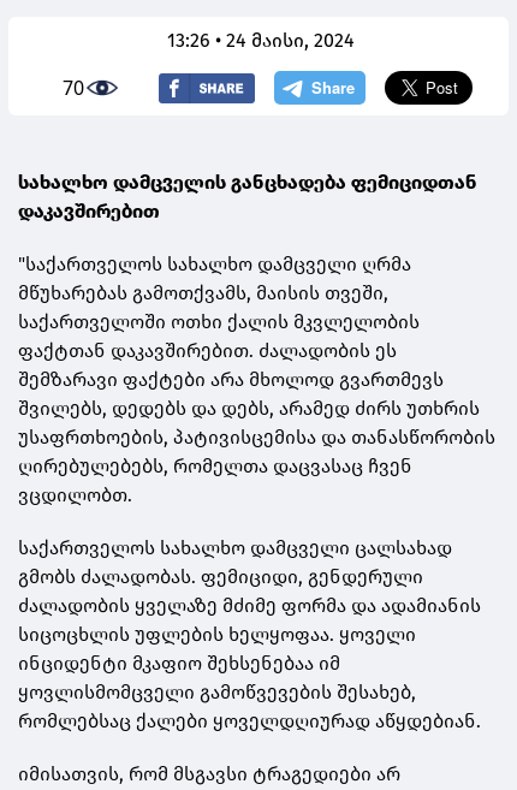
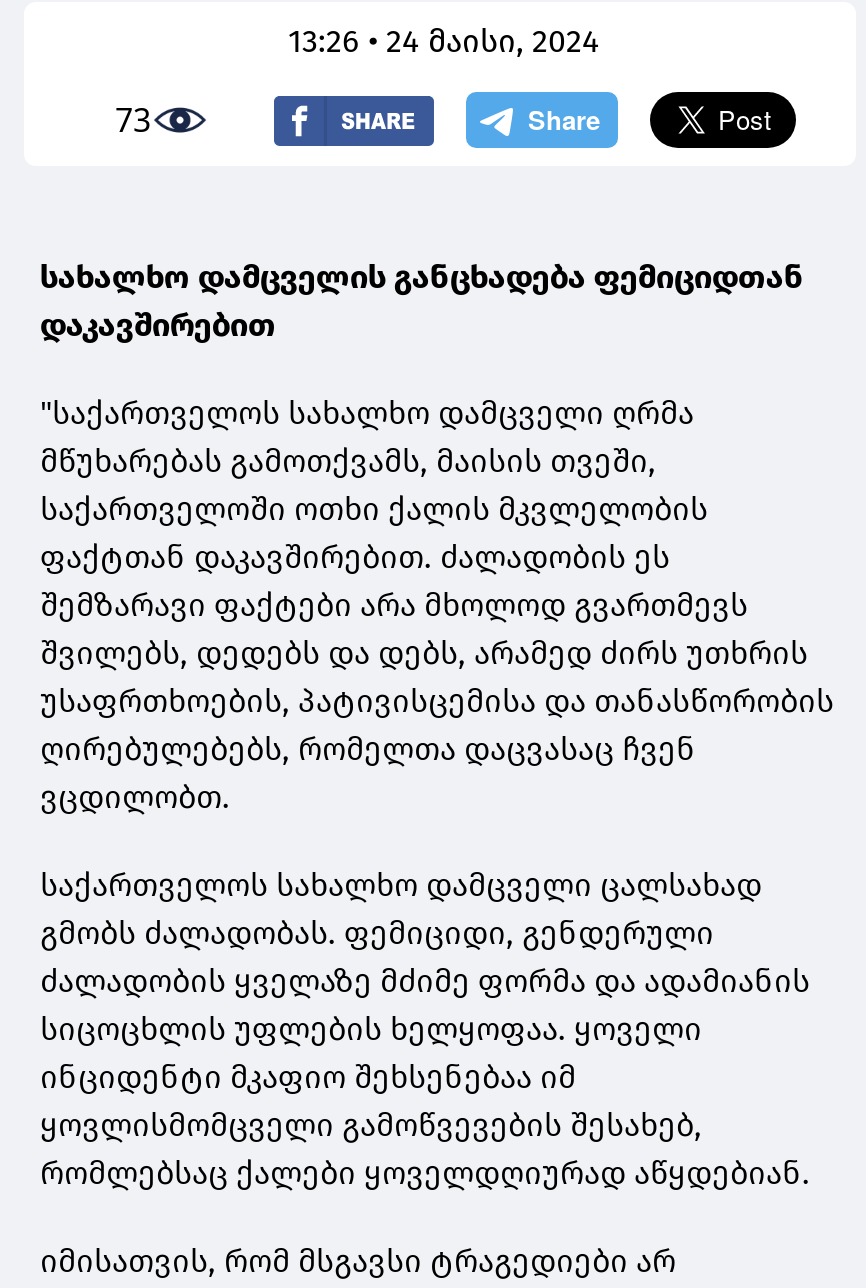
- 70
+ 73
